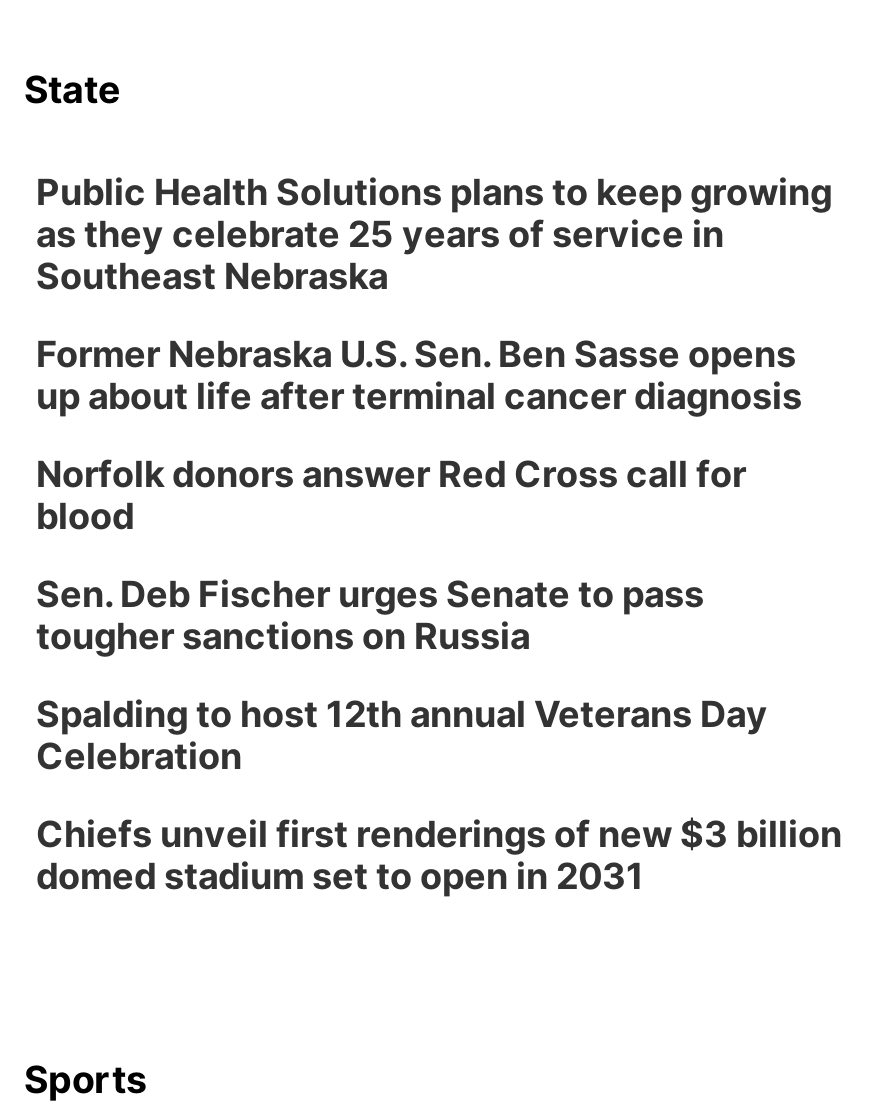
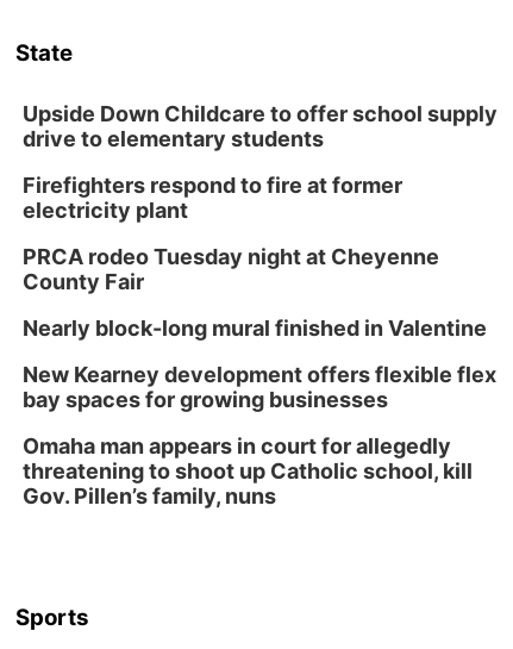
- Public Health Solutions plans to keep growing
- as they celebrate 25 years of service in
- Southeast Nebraska
+ Upside Down Childcare to offer school supply
+ drive to elementary students

- Former Nebraska U.S. Sen. Ben Sasse opens
- up about life after terminal cancer diagnosis
+ Firefighters respond to fire at former
+ electricity plant

- Norfolk donors answer Red Cross call for
- blood
+ PRCA rodeo Tuesday night at Cheyenne
+ County Fair

- Sen. Deb Fischer urges Senate to pass
- tougher sanctions on Russia
+ Nearly block-long mural finished in Valentine

- Spalding to host 12th annual Veterans Day
- Celebration
+ New Kearney development offers flexible flex
+ bay spaces for growing businesses

- Chiefs unveil first renderings of new $3 billion
- domed stadium set to open in 2031
+ Omaha man appears in court for allegedly
+ threatening to shoot up Catholic school, kill
+ Gov. Pillen’s family, nuns
